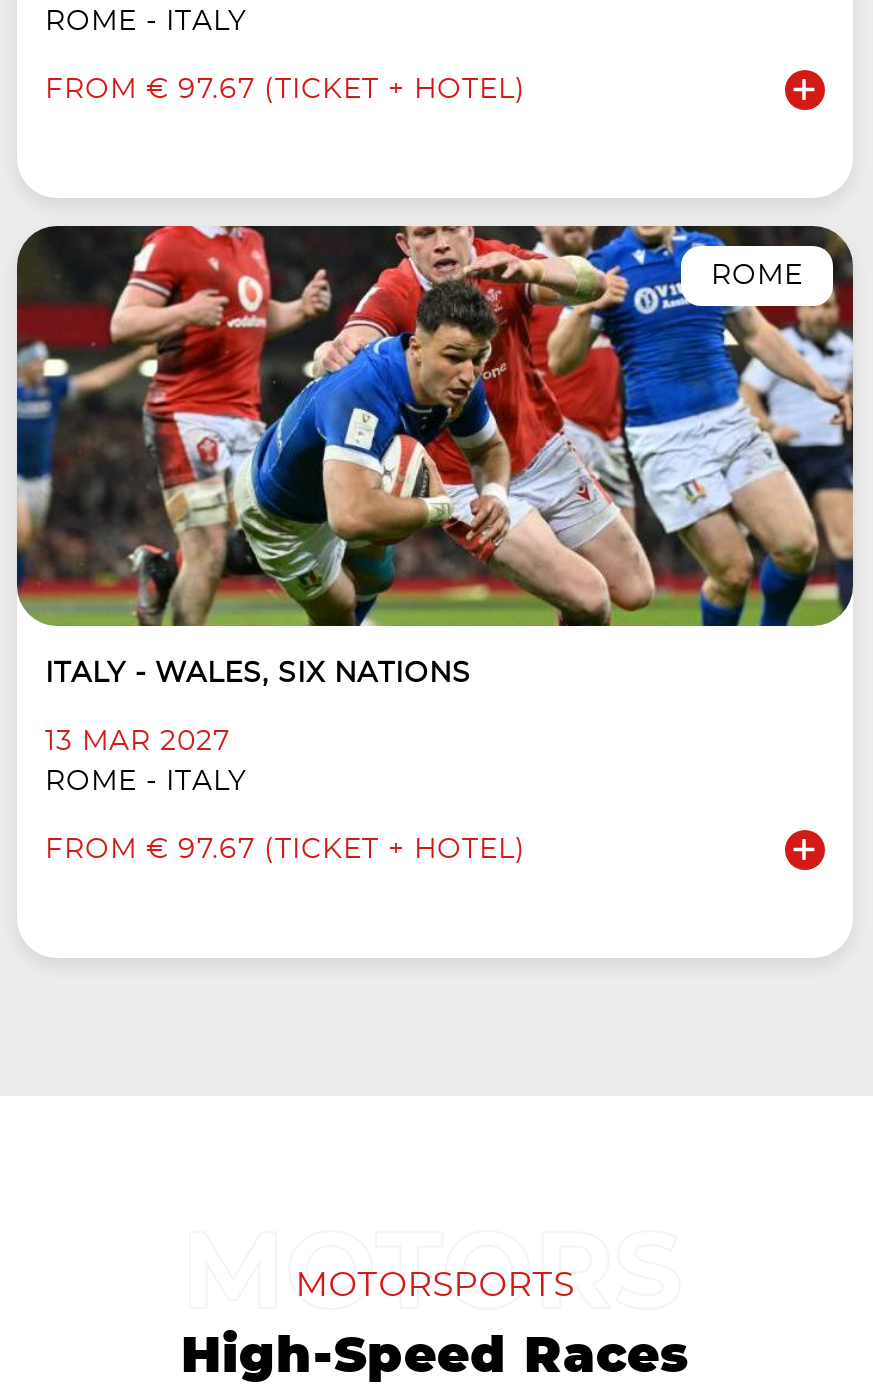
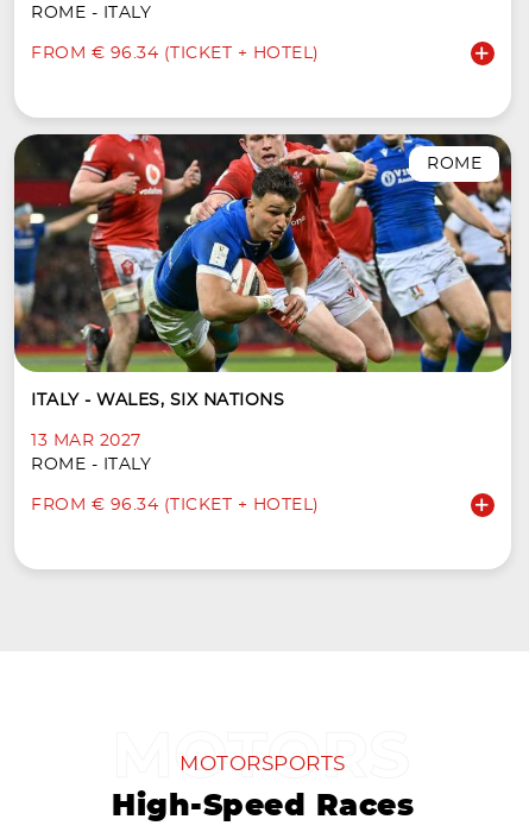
- FROM € 97.67 (TICKET + HOTEL)
+ FROM € 96.34 (TICKET + HOTEL)

- FROM € 97.67 (TICKET + HOTEL)
+ FROM € 96.34 (TICKET + HOTEL)
